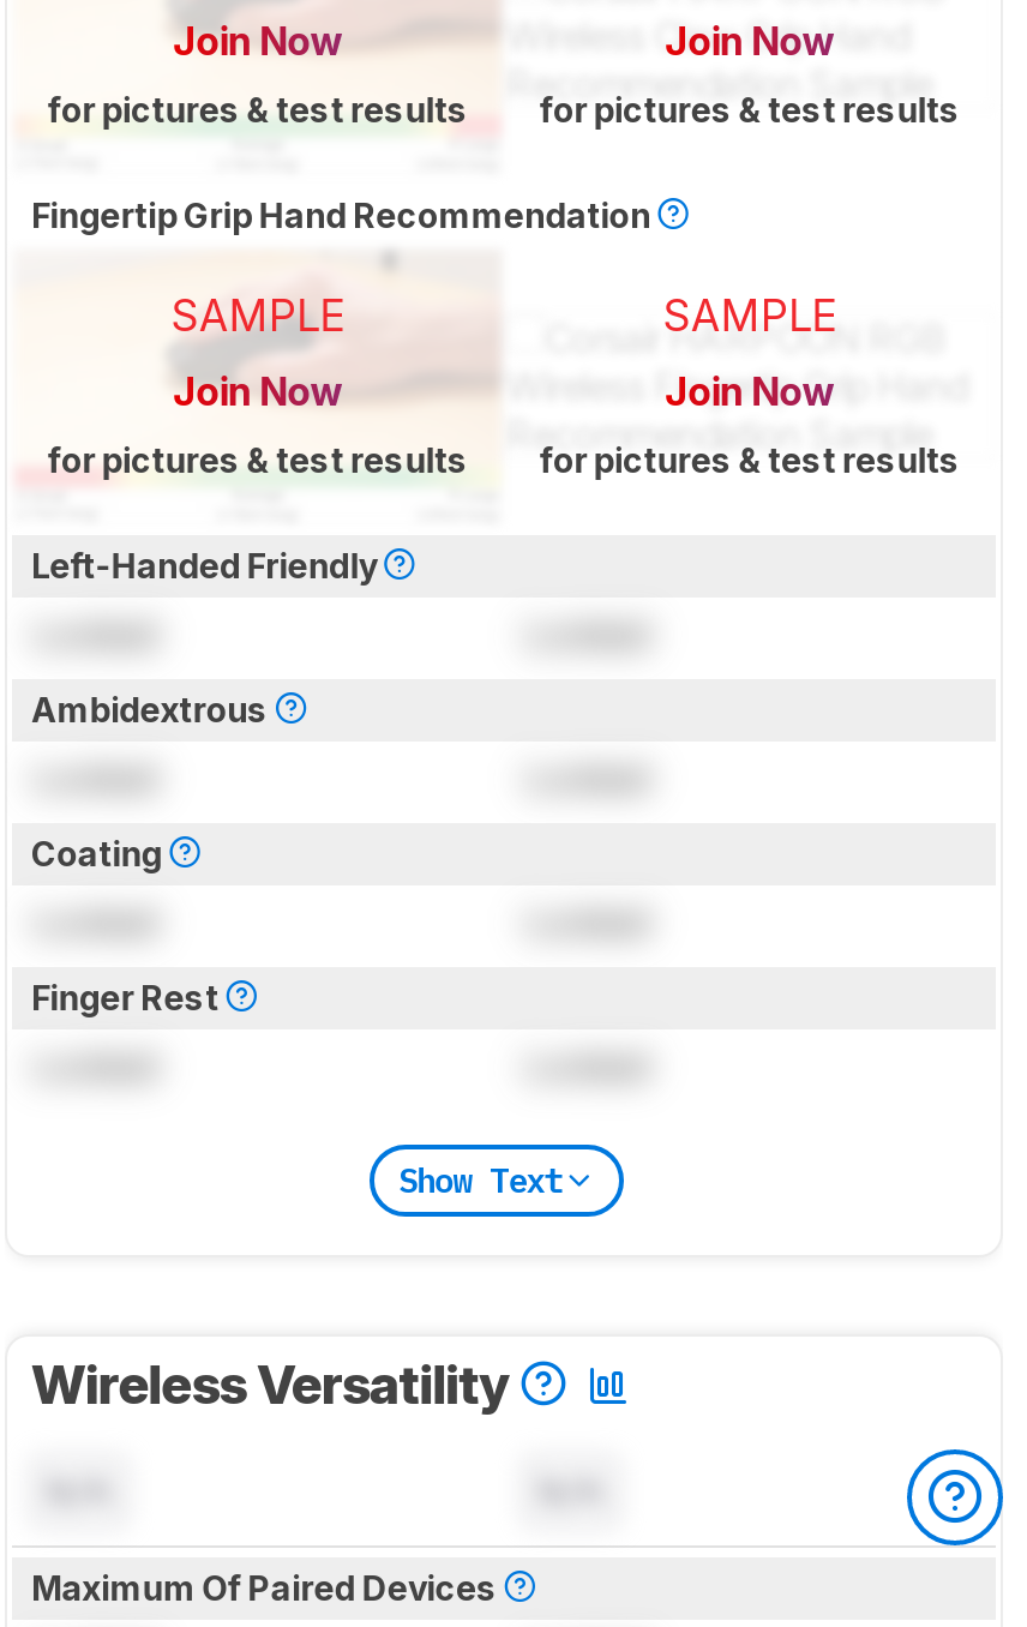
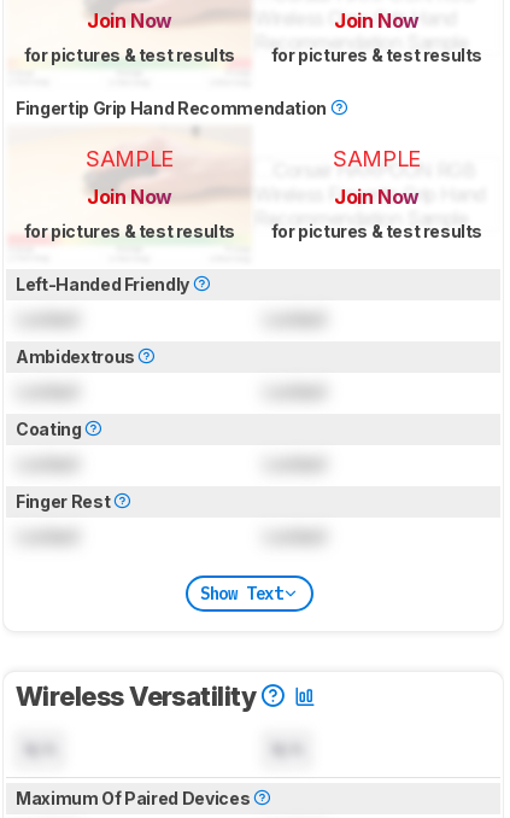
- [image]
